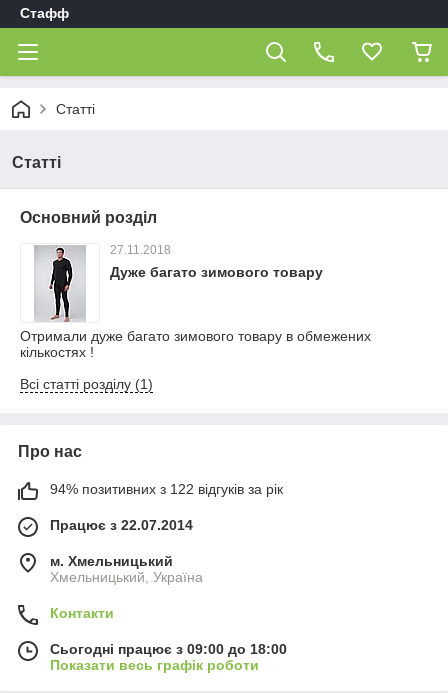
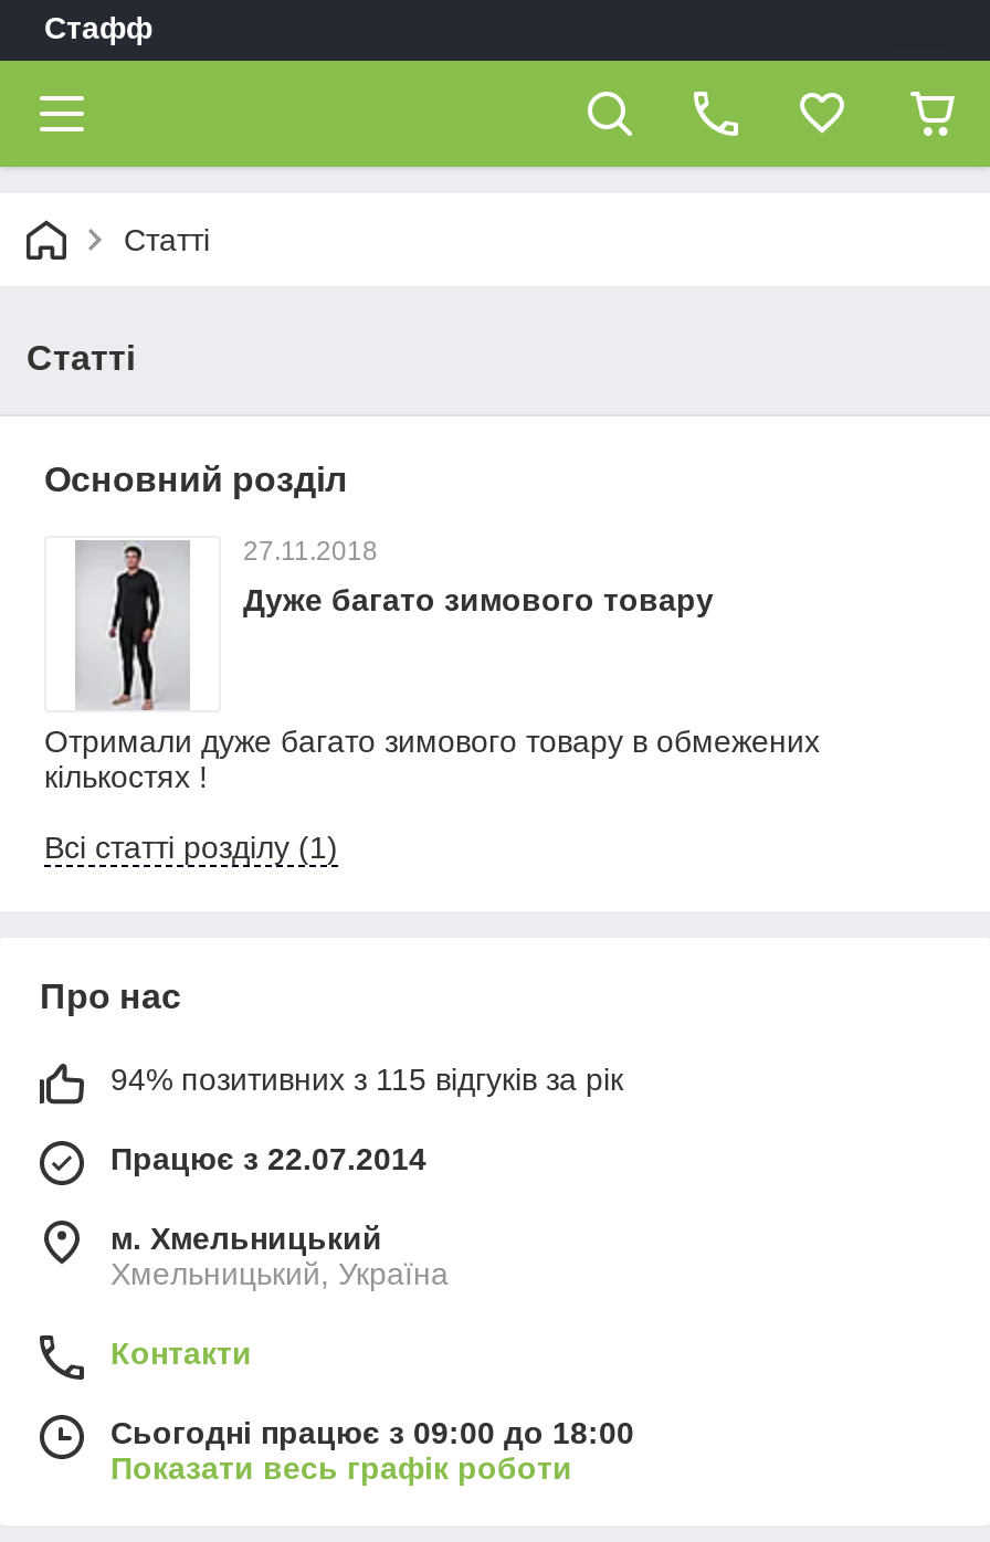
- 94% позитивних з 122 відгуків за рік
+ 94% позитивних з 115 відгуків за рік
